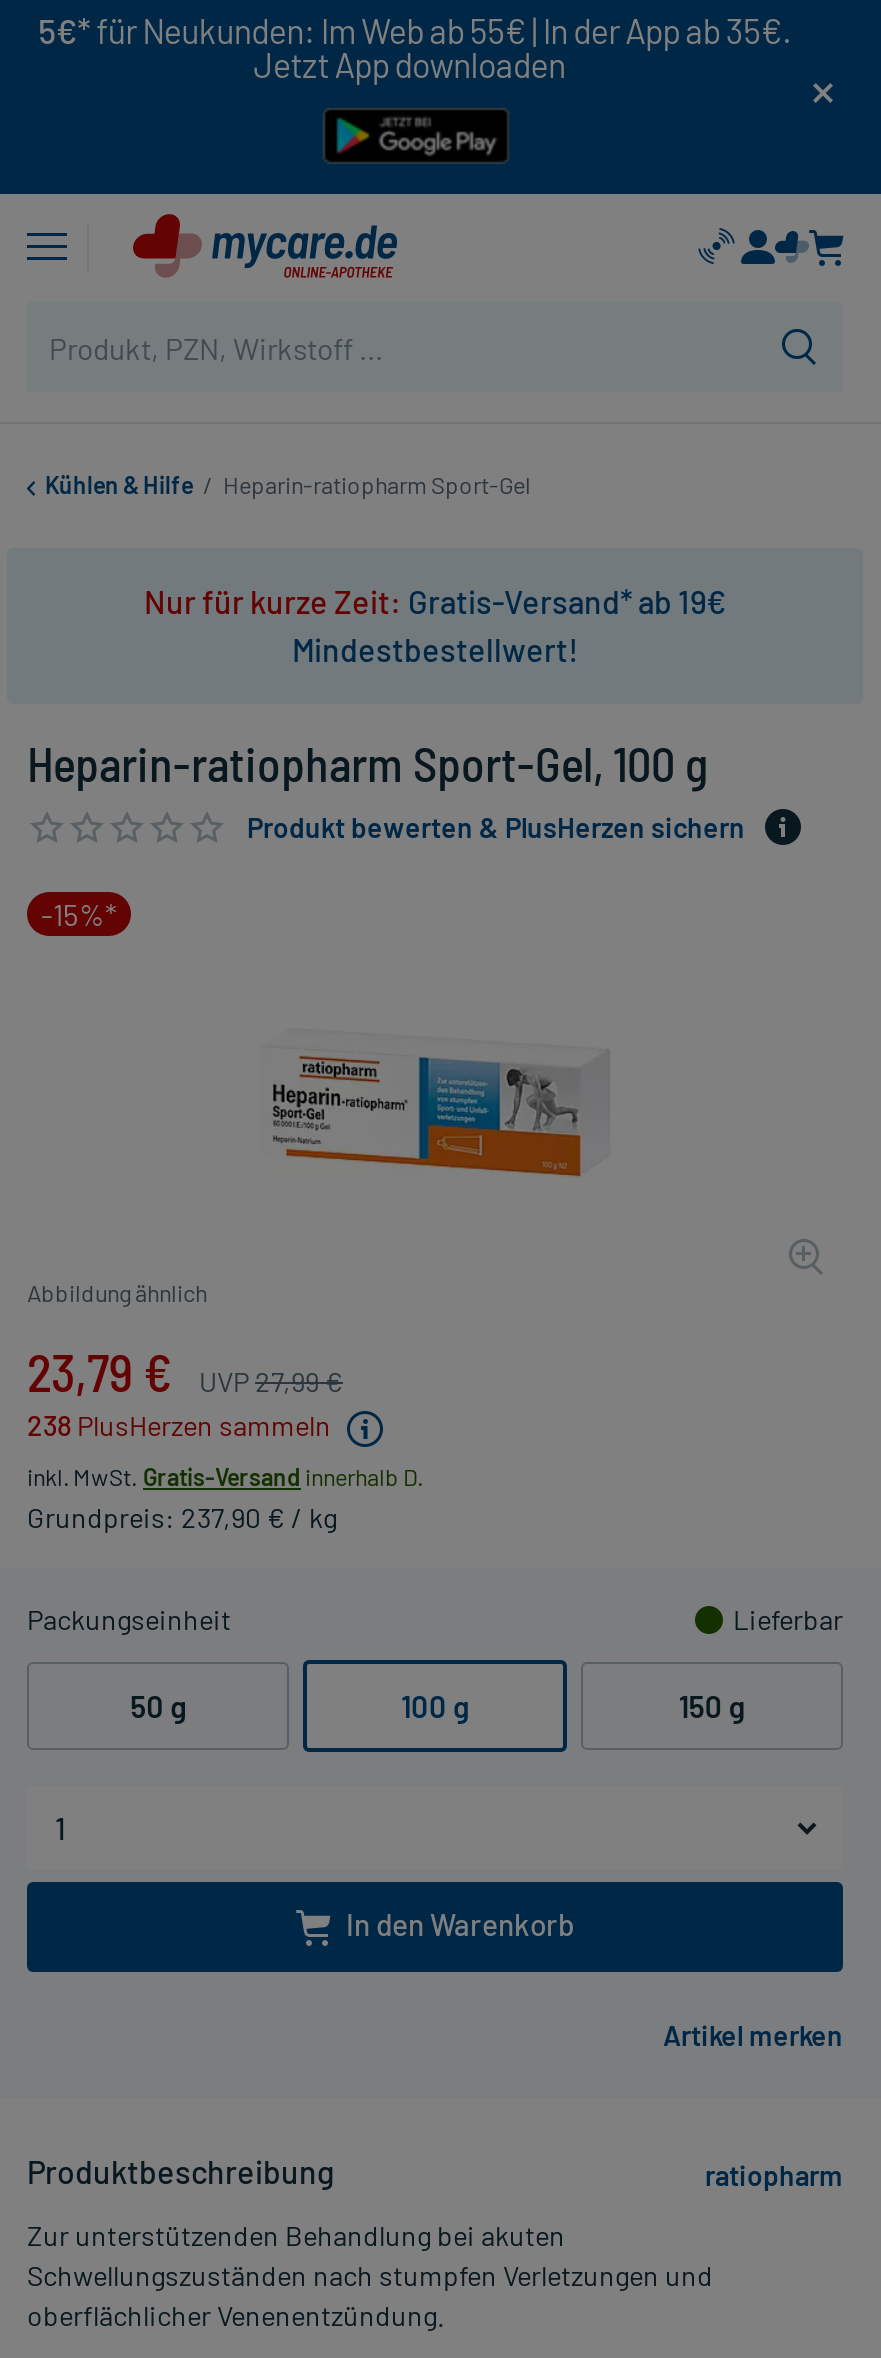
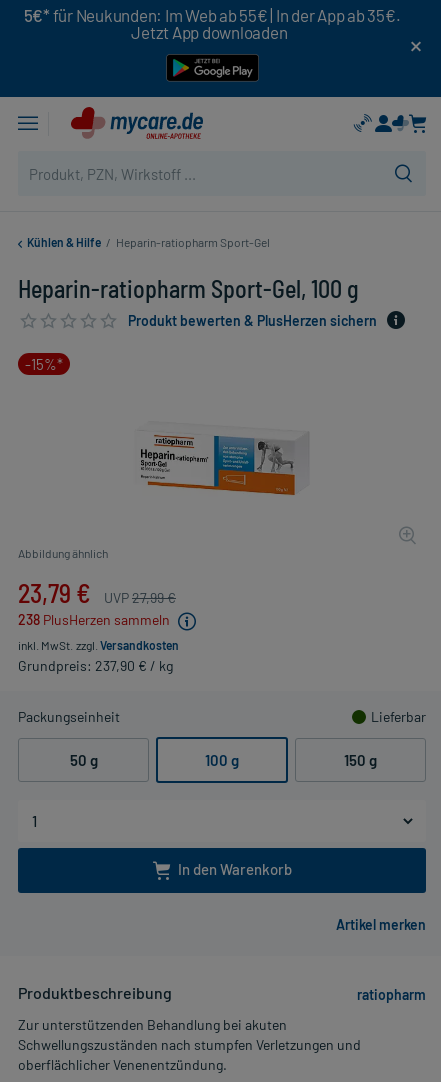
- Nur für kurze Zeit: Gratis-Versand* ab 19€
- Mindestbestellwert!

- inkl. MwSt. Gratis-Versand innerhalb D.
+ inkl. MwSt. zzgl. Versandkosten
